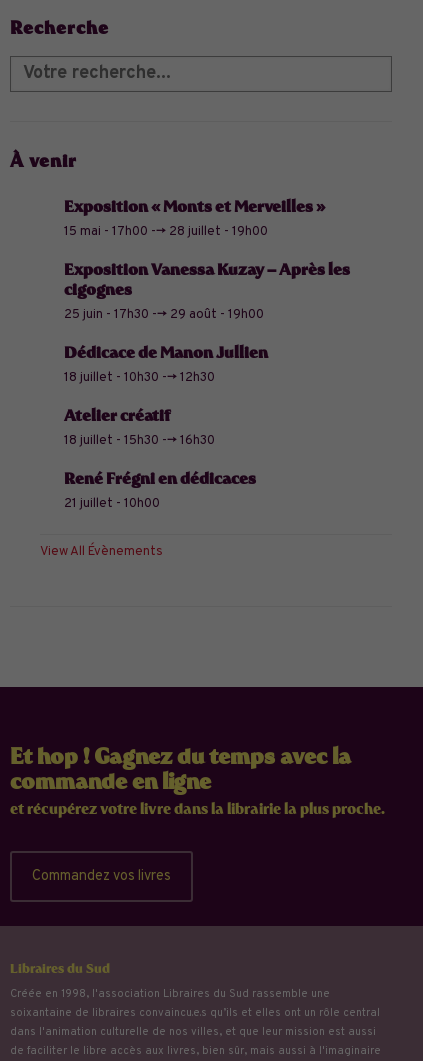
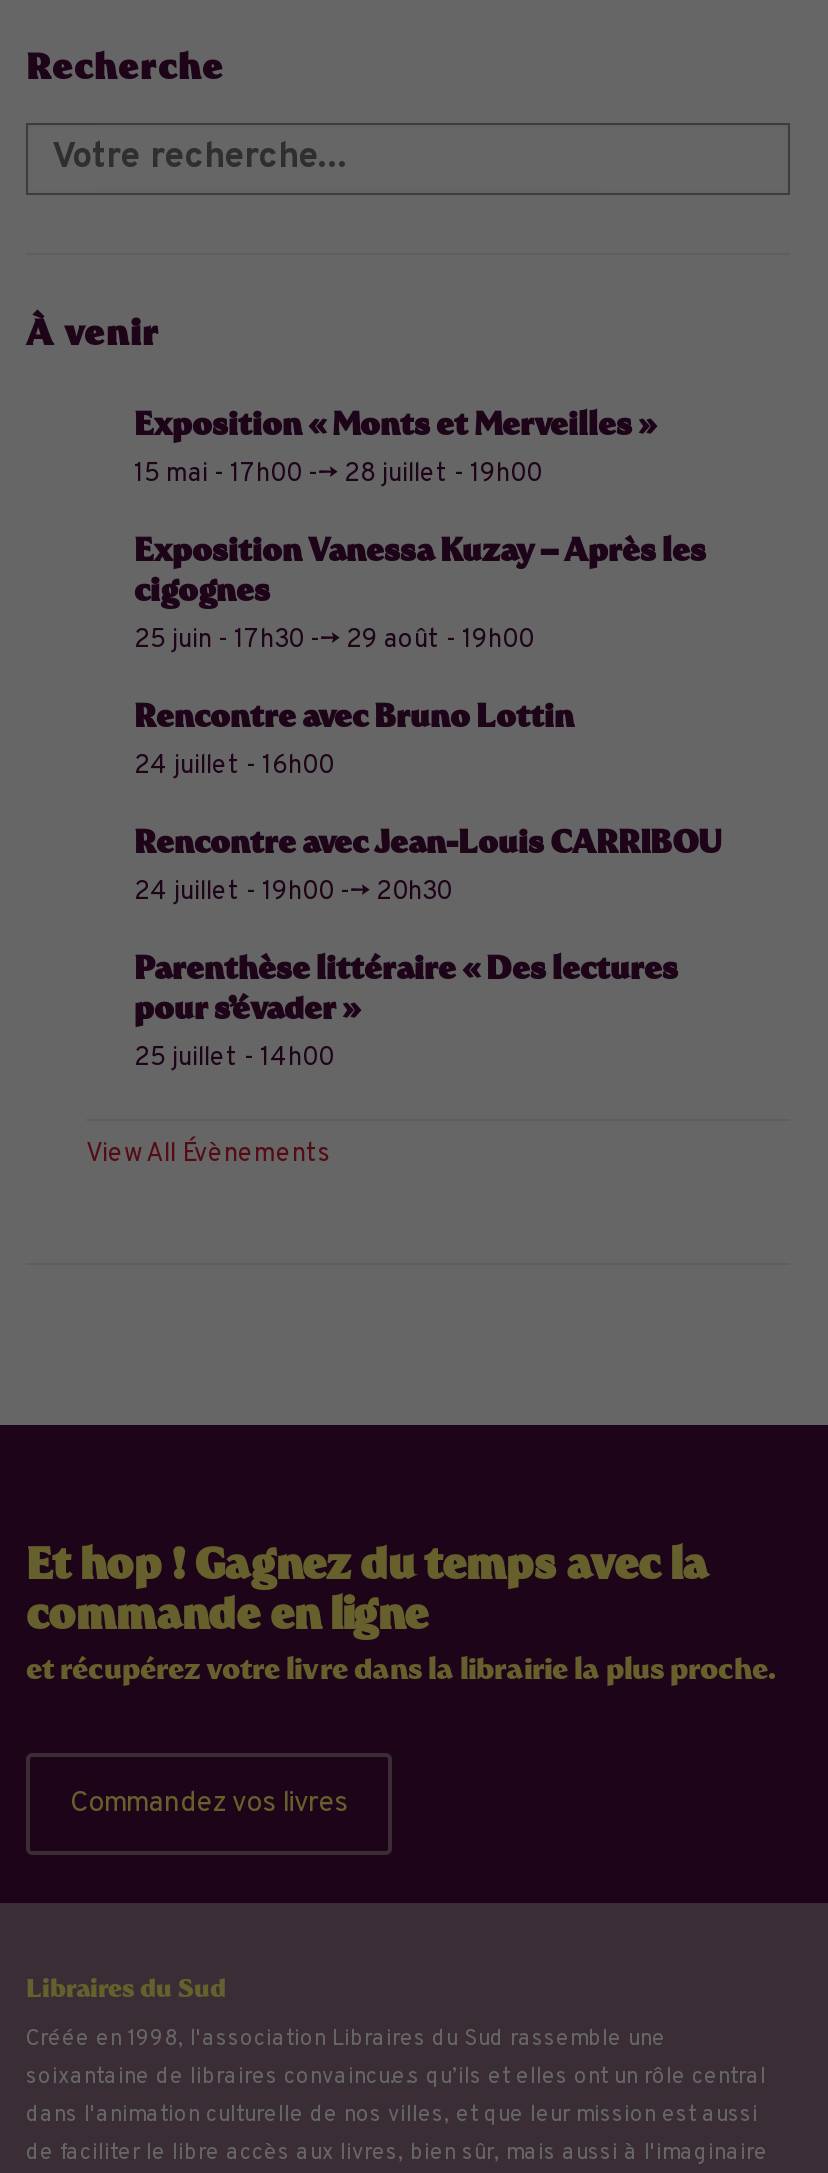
- Dédicace de Manon Jullien
- 18 juillet - 10h30 --> 12h30
+ Rencontre avec Bruno Lottin
+ 24 juillet - 16h00

- Atelier créatif
- 18 juillet - 15h30 --> 16h30
+ Rencontre avec Jean-Louis CARRIBOU
+ 24 juillet - 19h00 --> 20h30

- René Frégni en dédicaces
- 21 juillet - 10h00
+ Parenthèse littéraire « Des lectures
+ pour s’évader »
+ 25 juillet - 14h00
